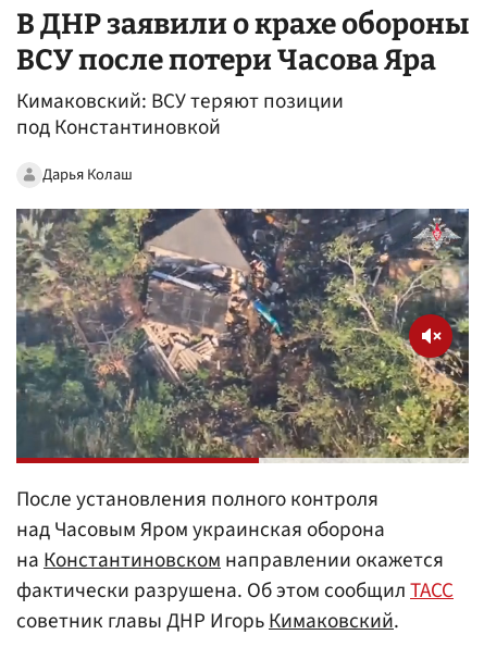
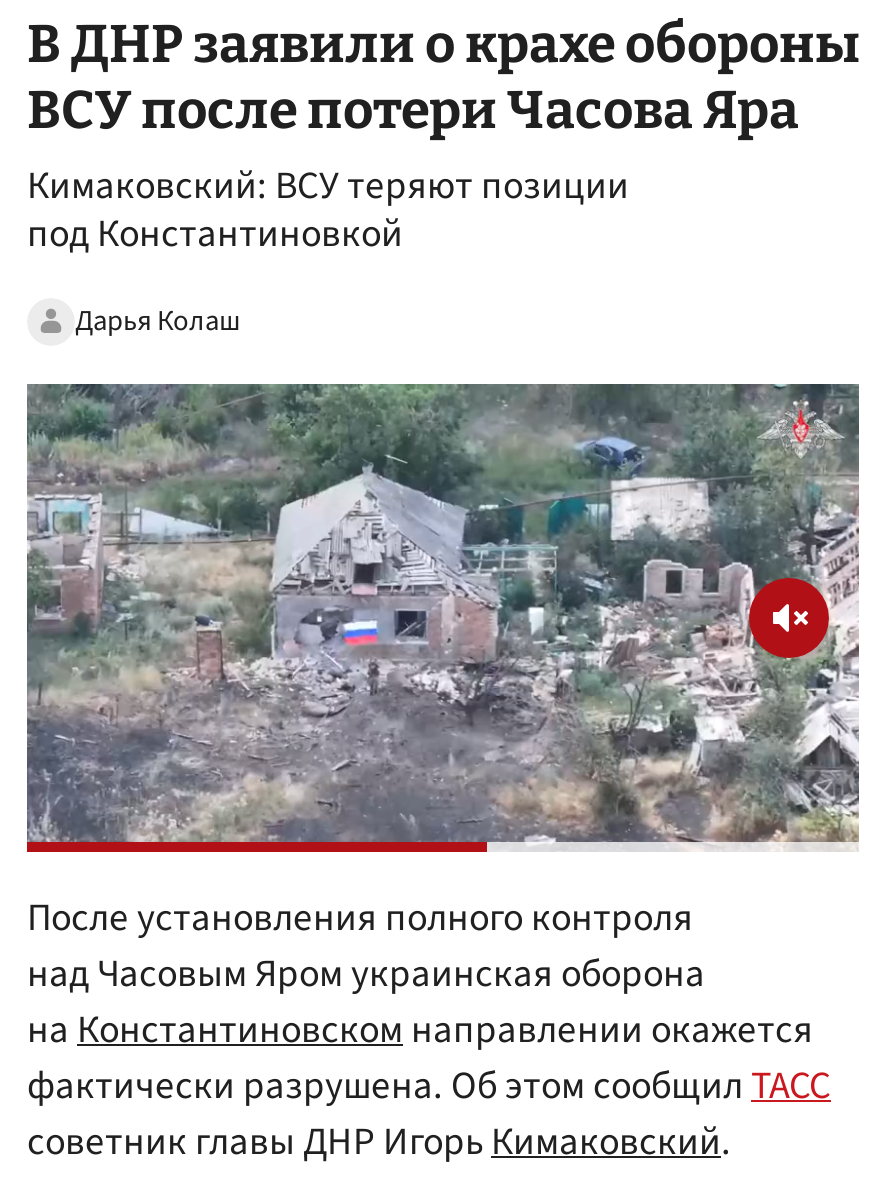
- [image]
+ [image]
